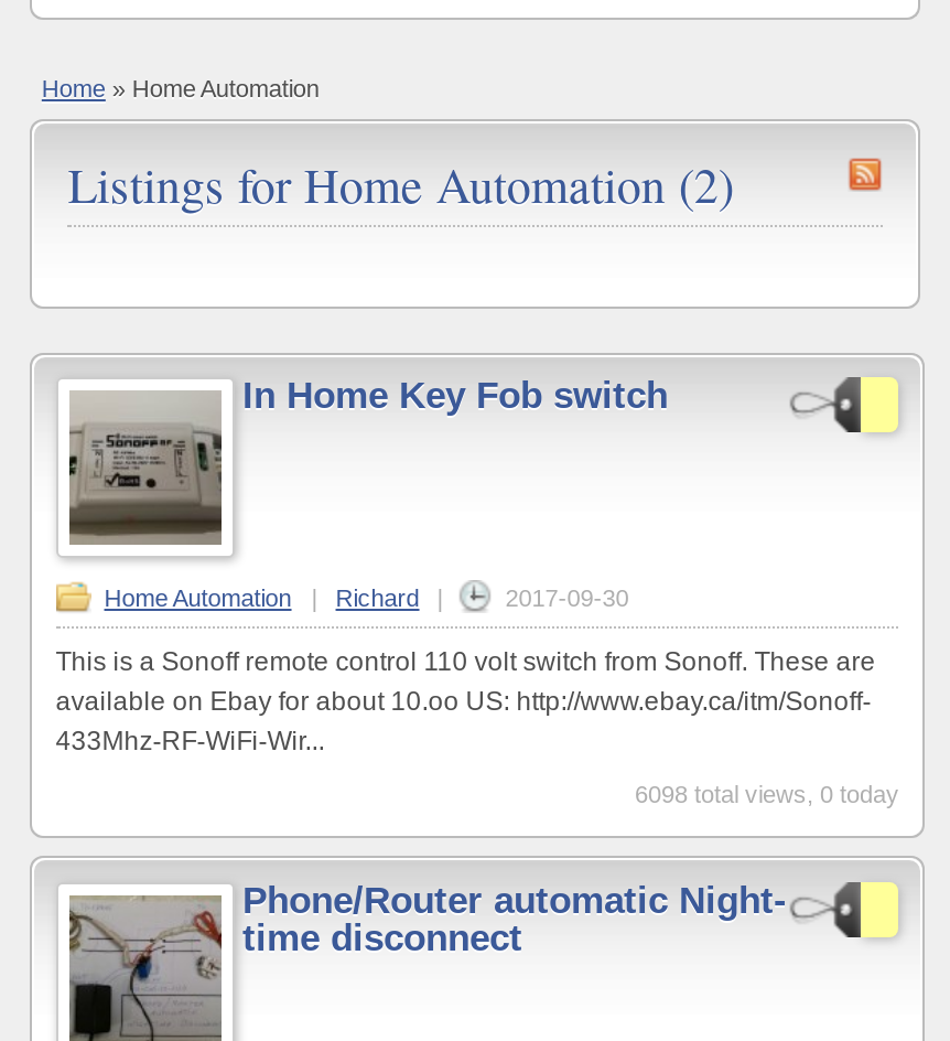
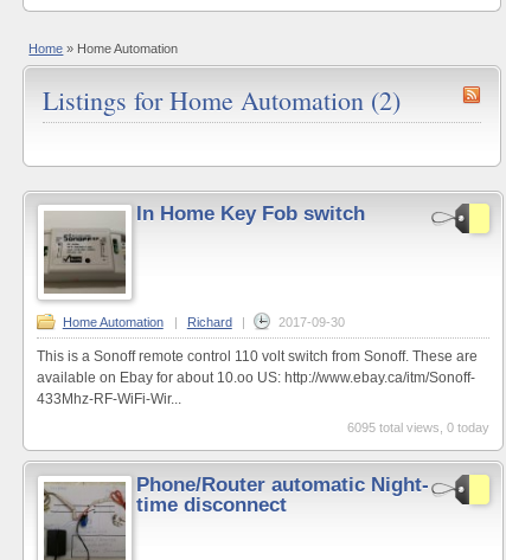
- 6098 total views, 0 today
+ 6095 total views, 0 today
